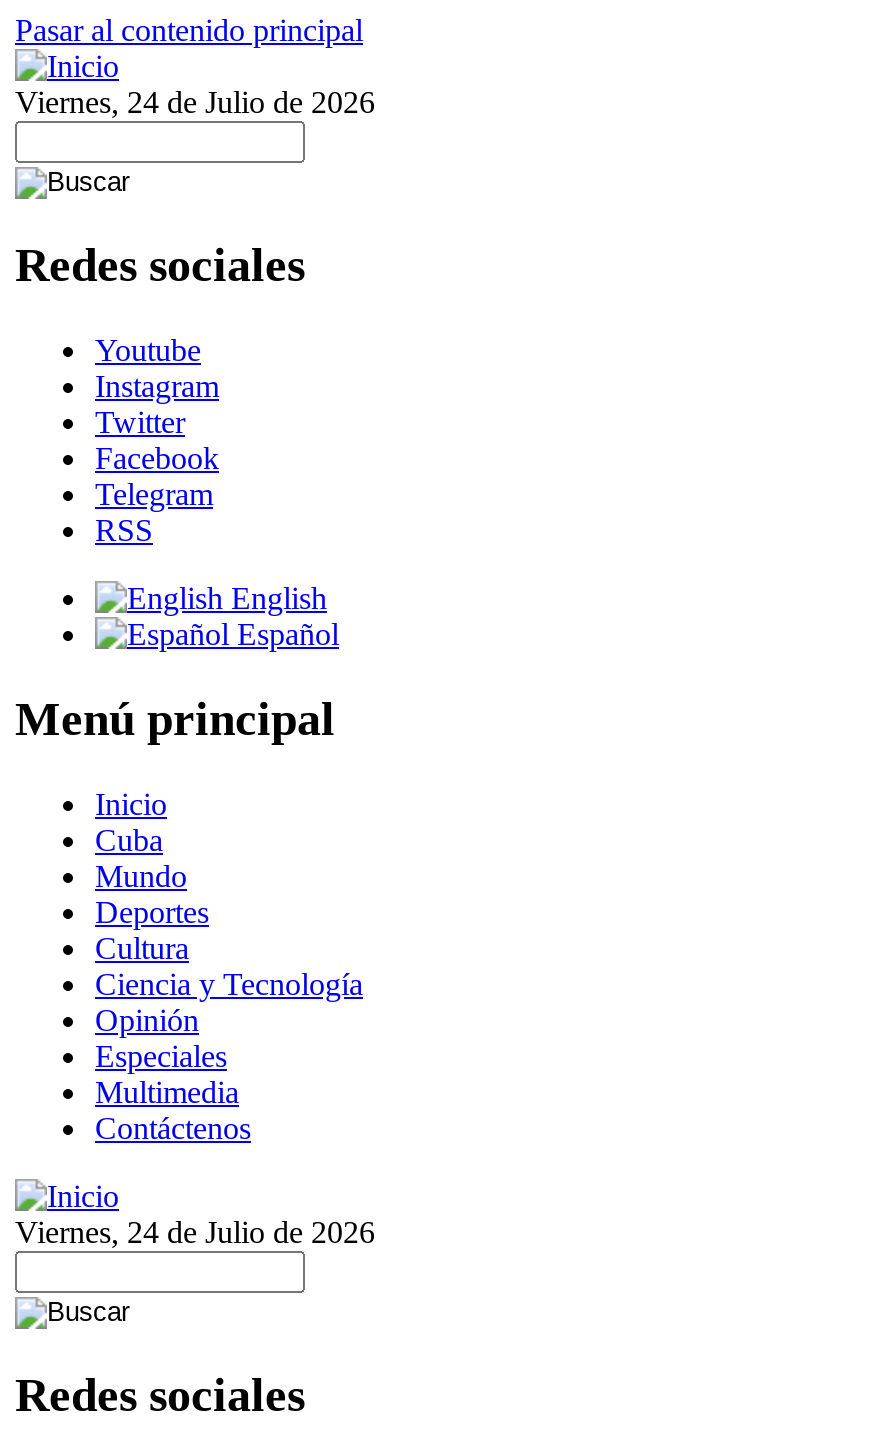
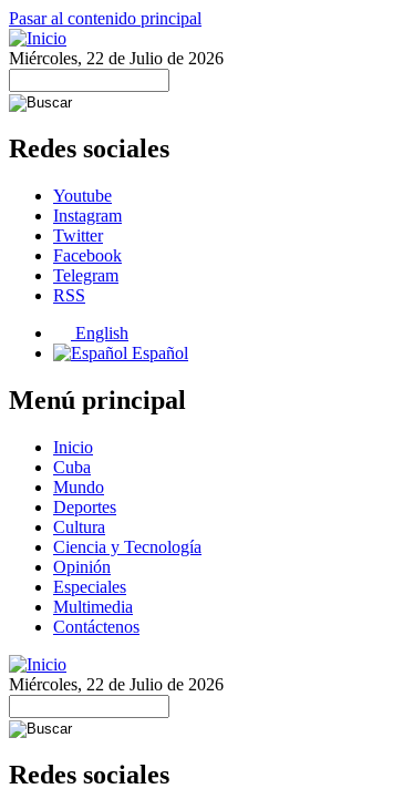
- Viernes, 24 de Julio de 2026
+ Miércoles, 22 de Julio de 2026

- Viernes, 24 de Julio de 2026
+ Miércoles, 22 de Julio de 2026
